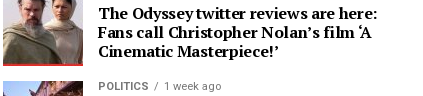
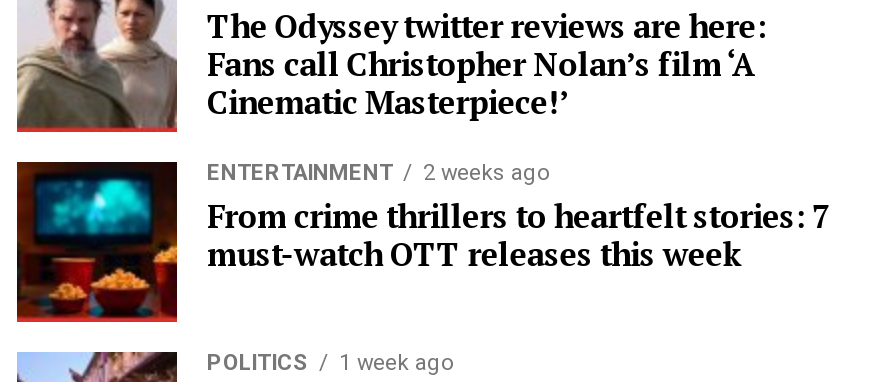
+ [image]
+ ENTERTAINMENT
+ 2 weeks ago
+ From crime thrillers to heartfelt stories: 7
+ must-watch OTT releases this week
